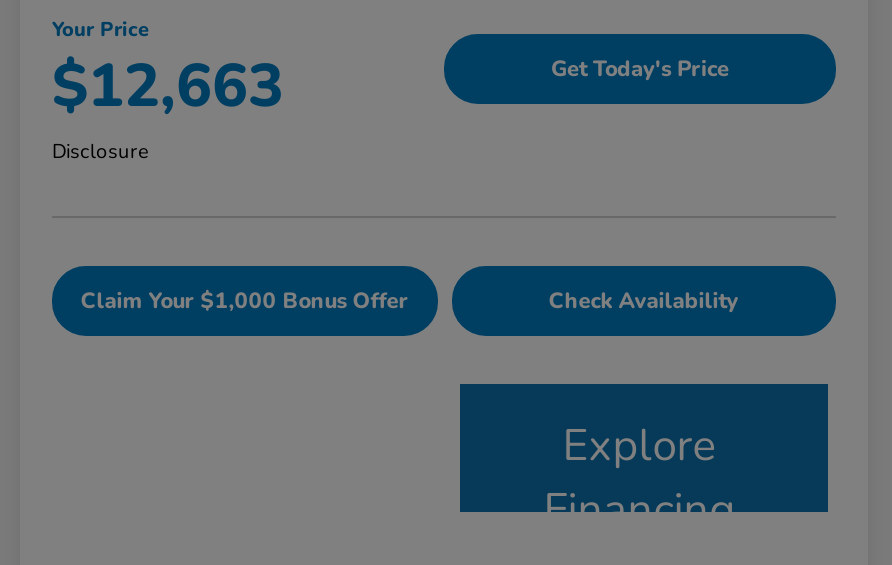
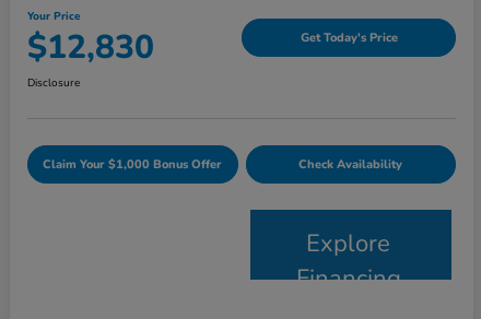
- $12,663
+ $12,830
